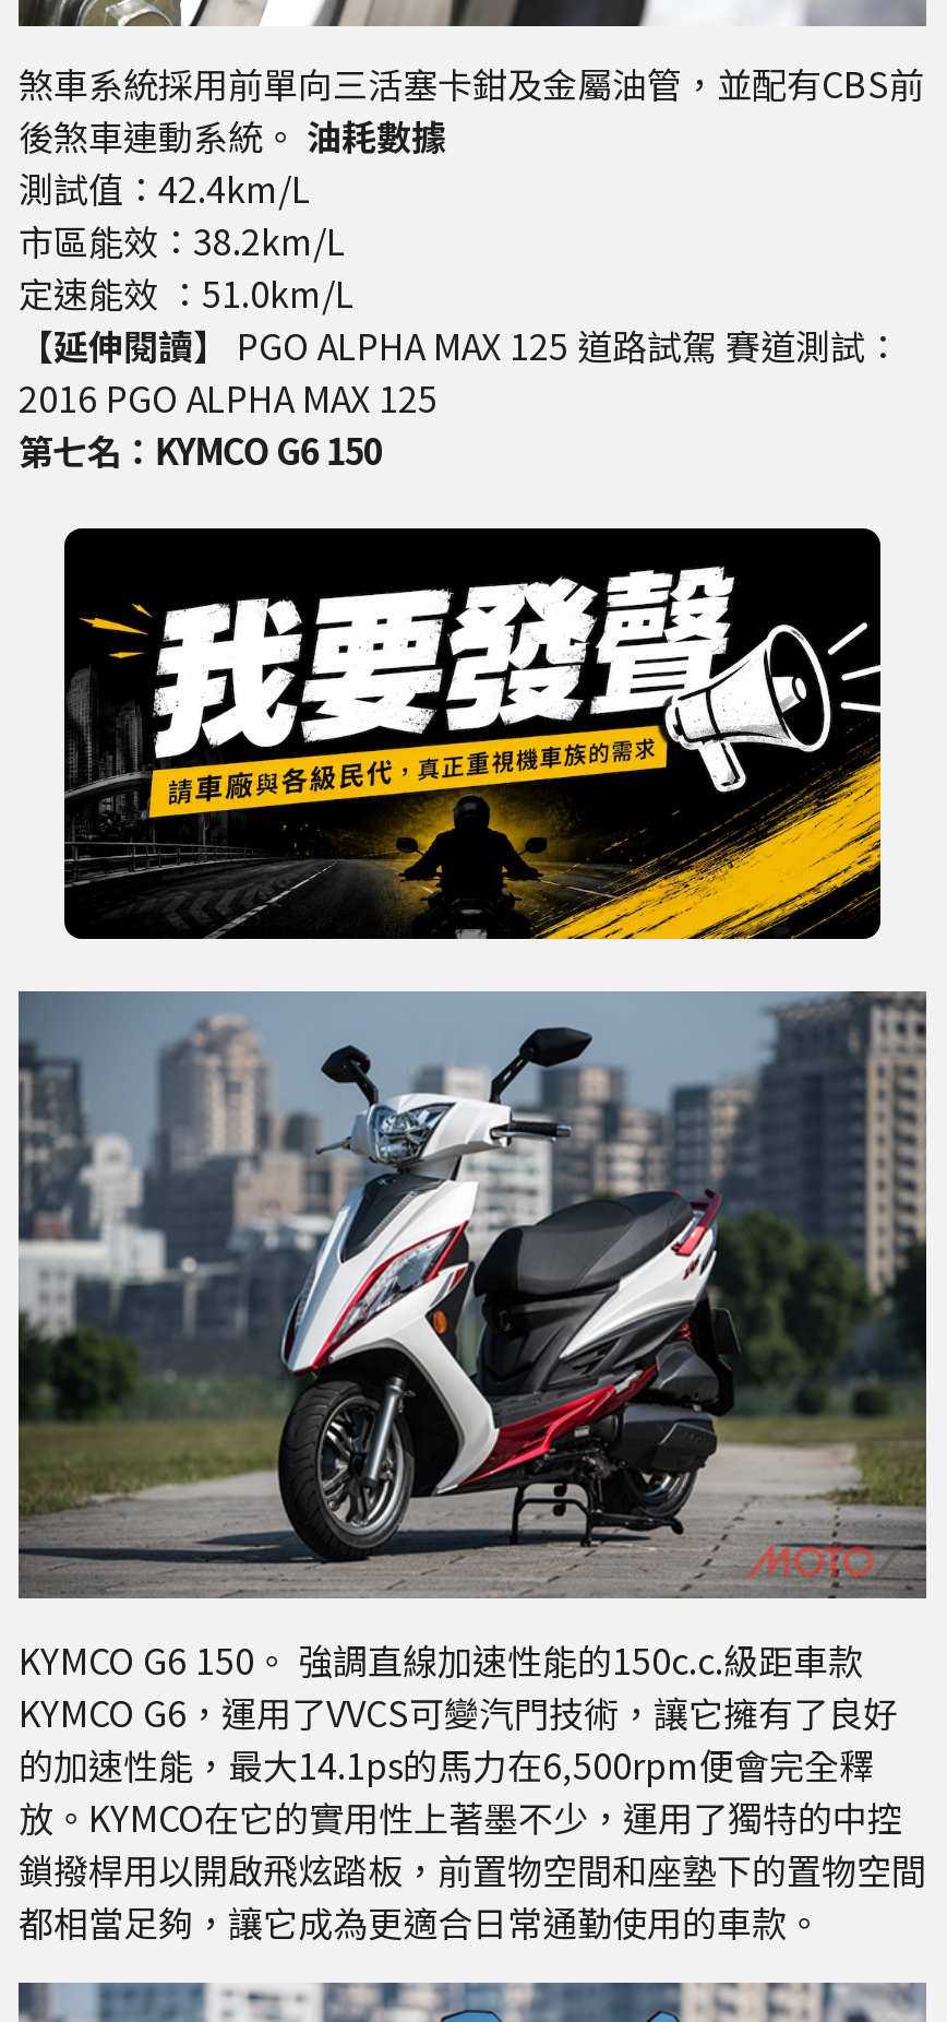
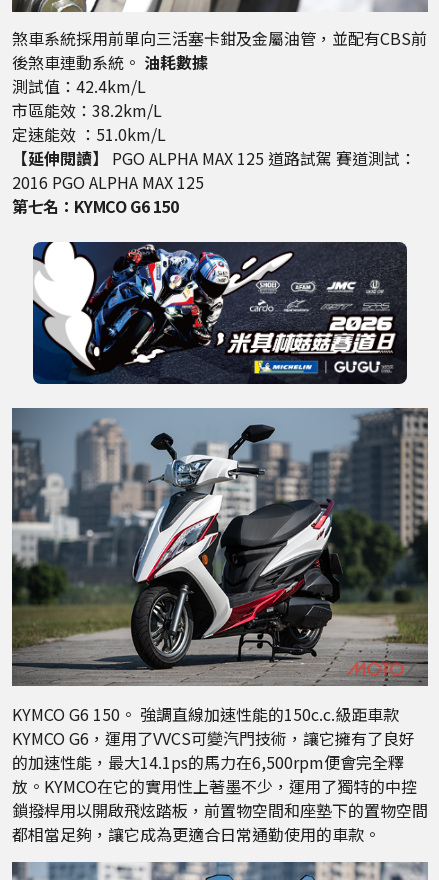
- [image]
+ [image]
